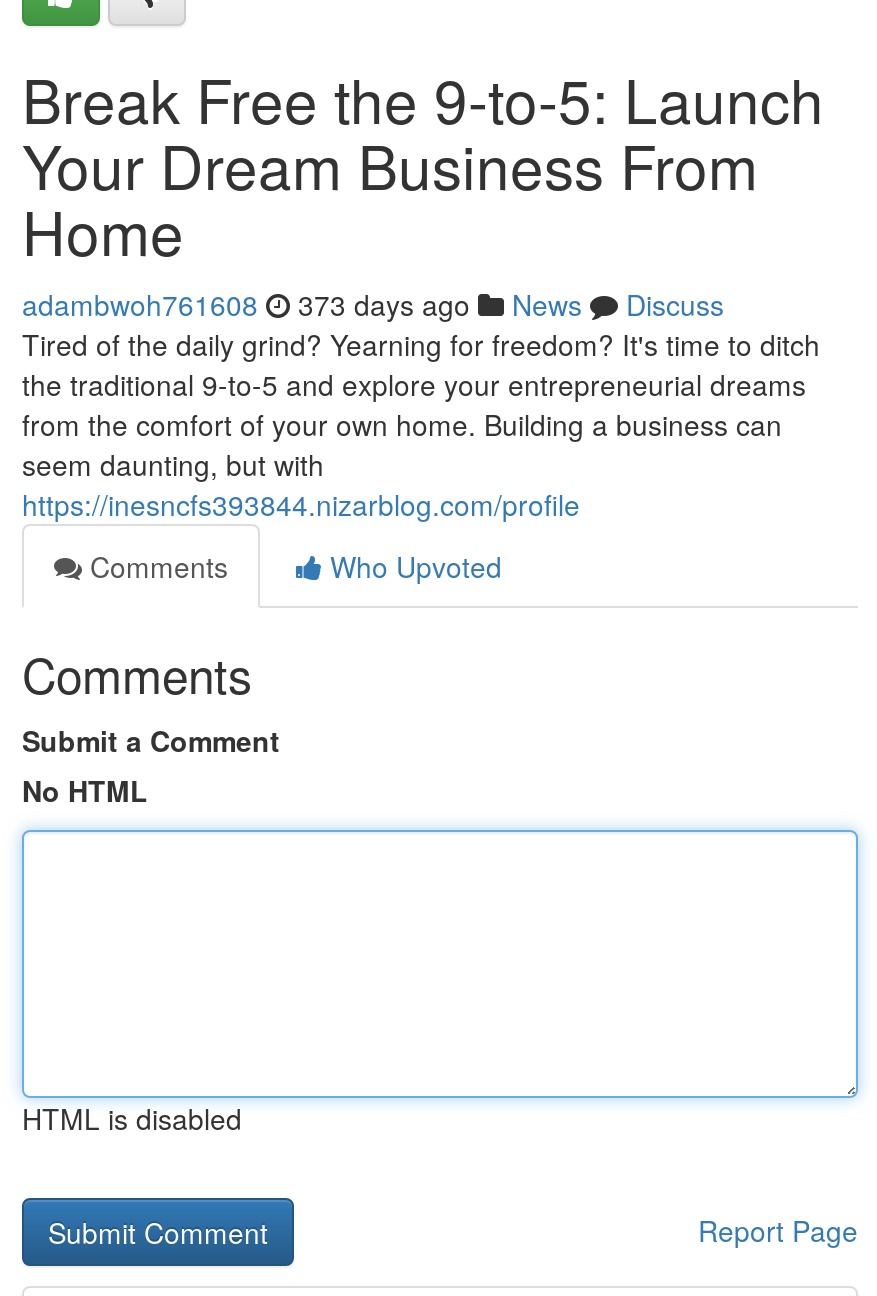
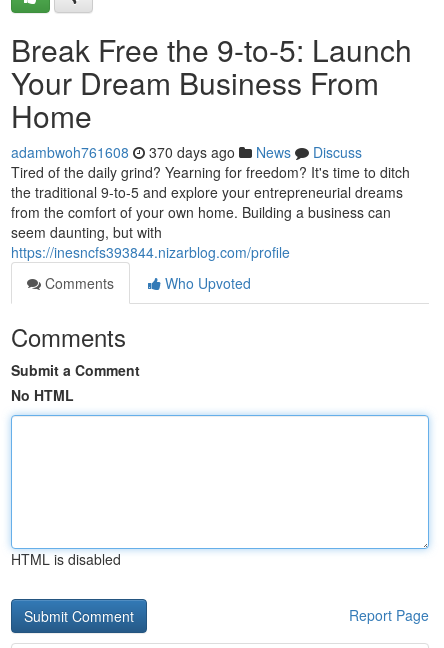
- adambwoh761608 373 days ago News Discuss
+ adambwoh761608 370 days ago News Discuss
